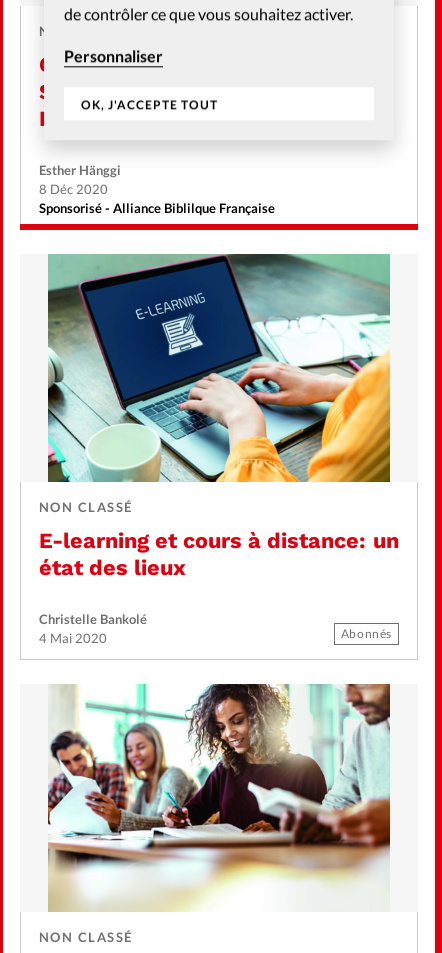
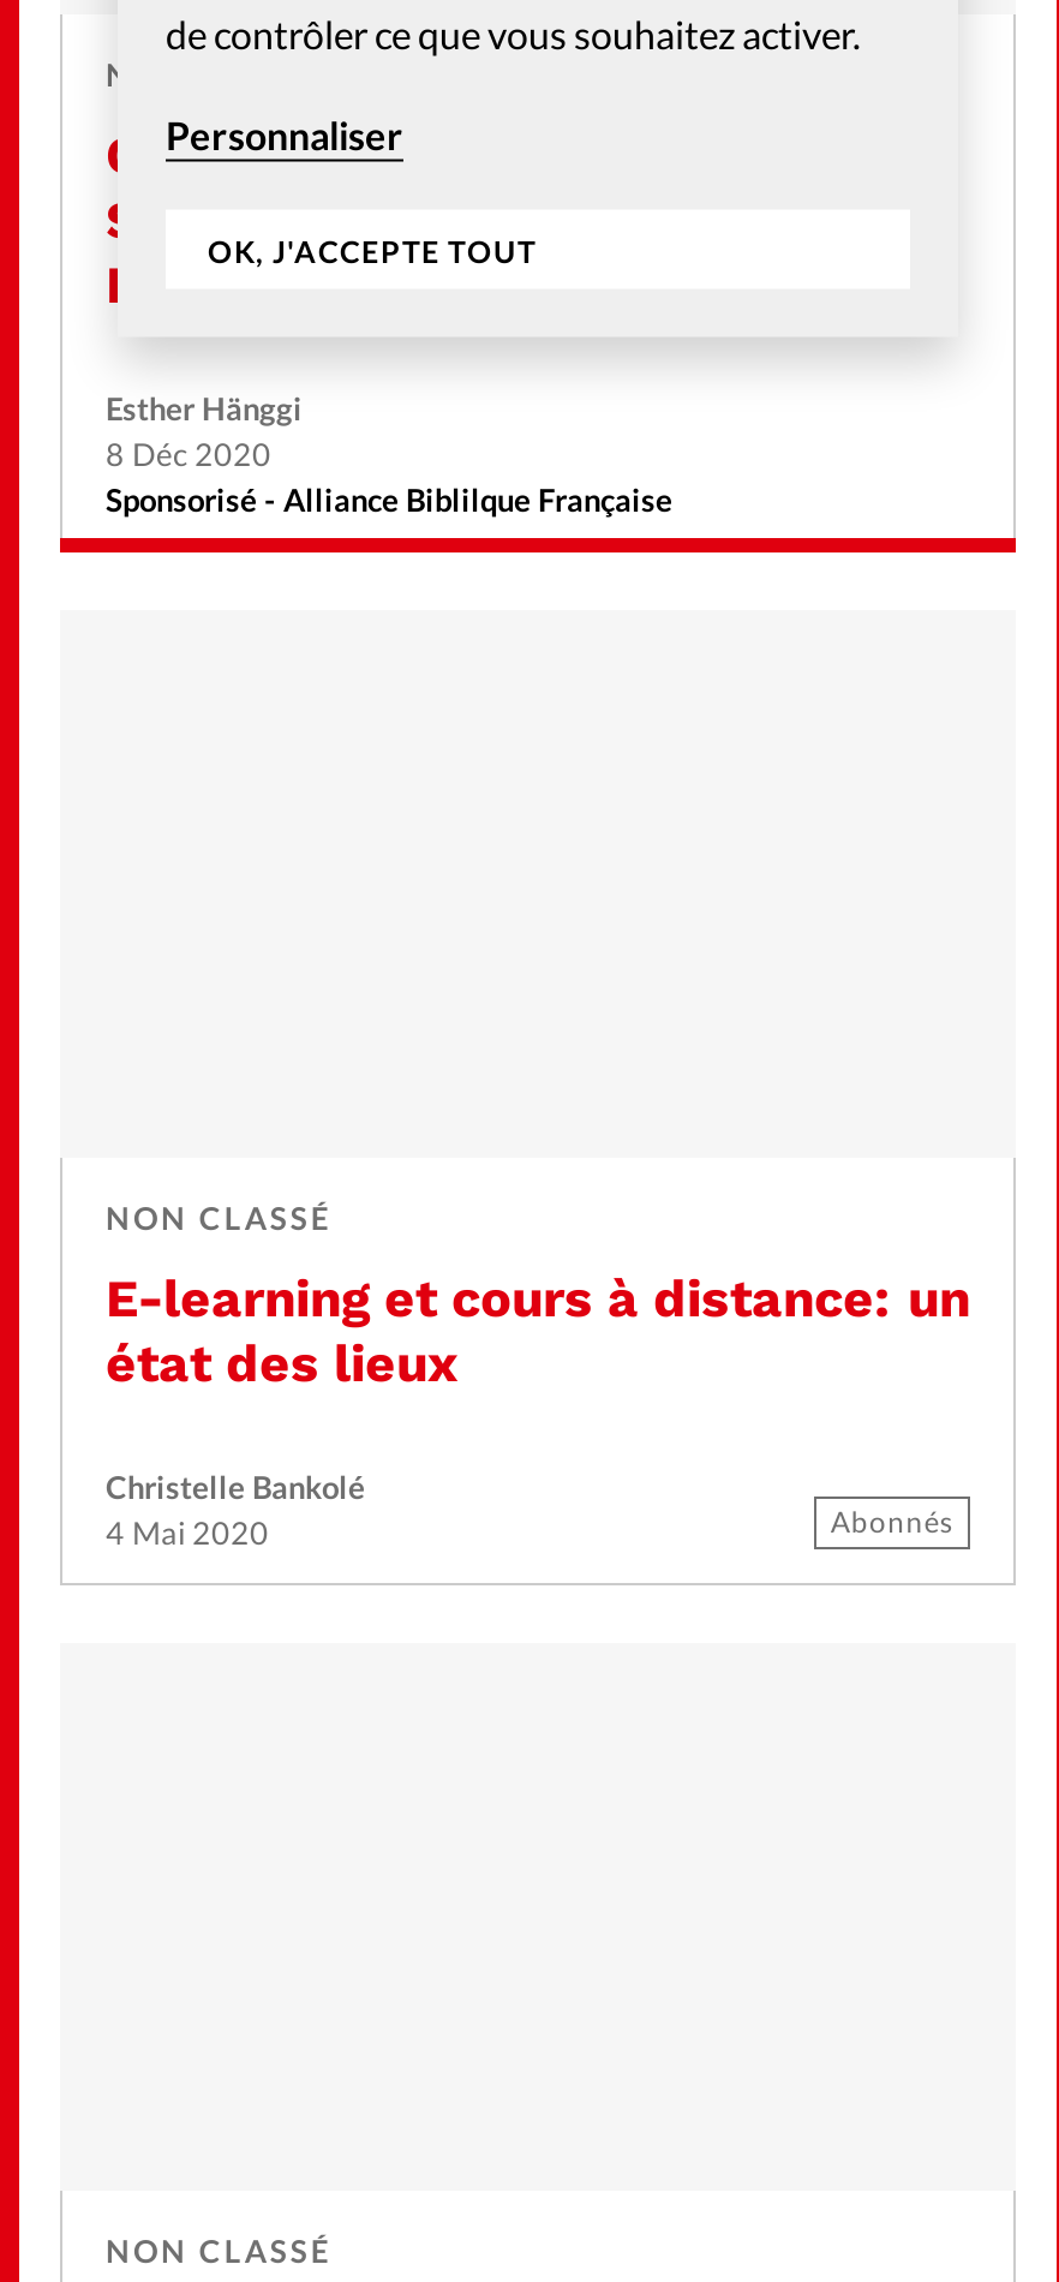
- [image]

- [image]
